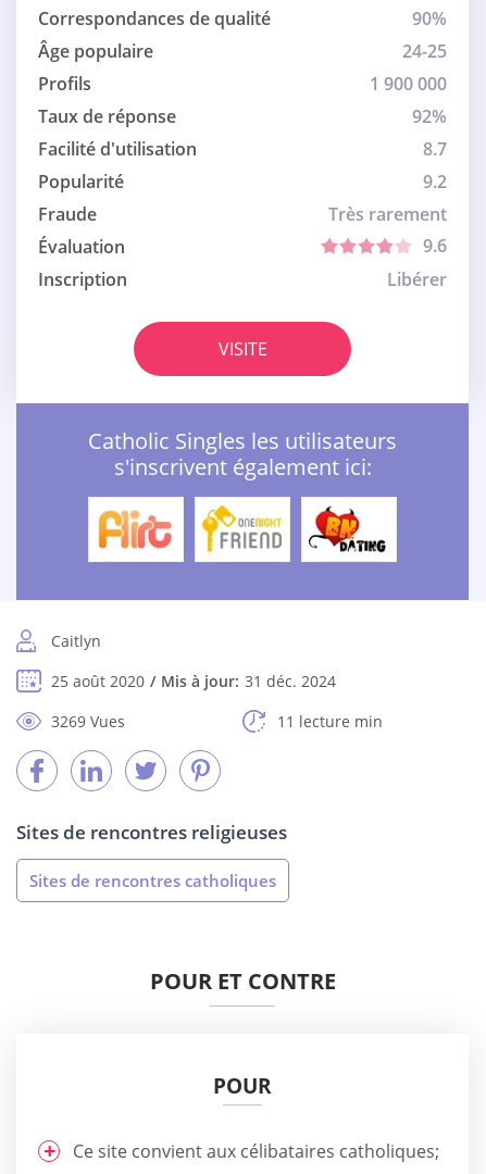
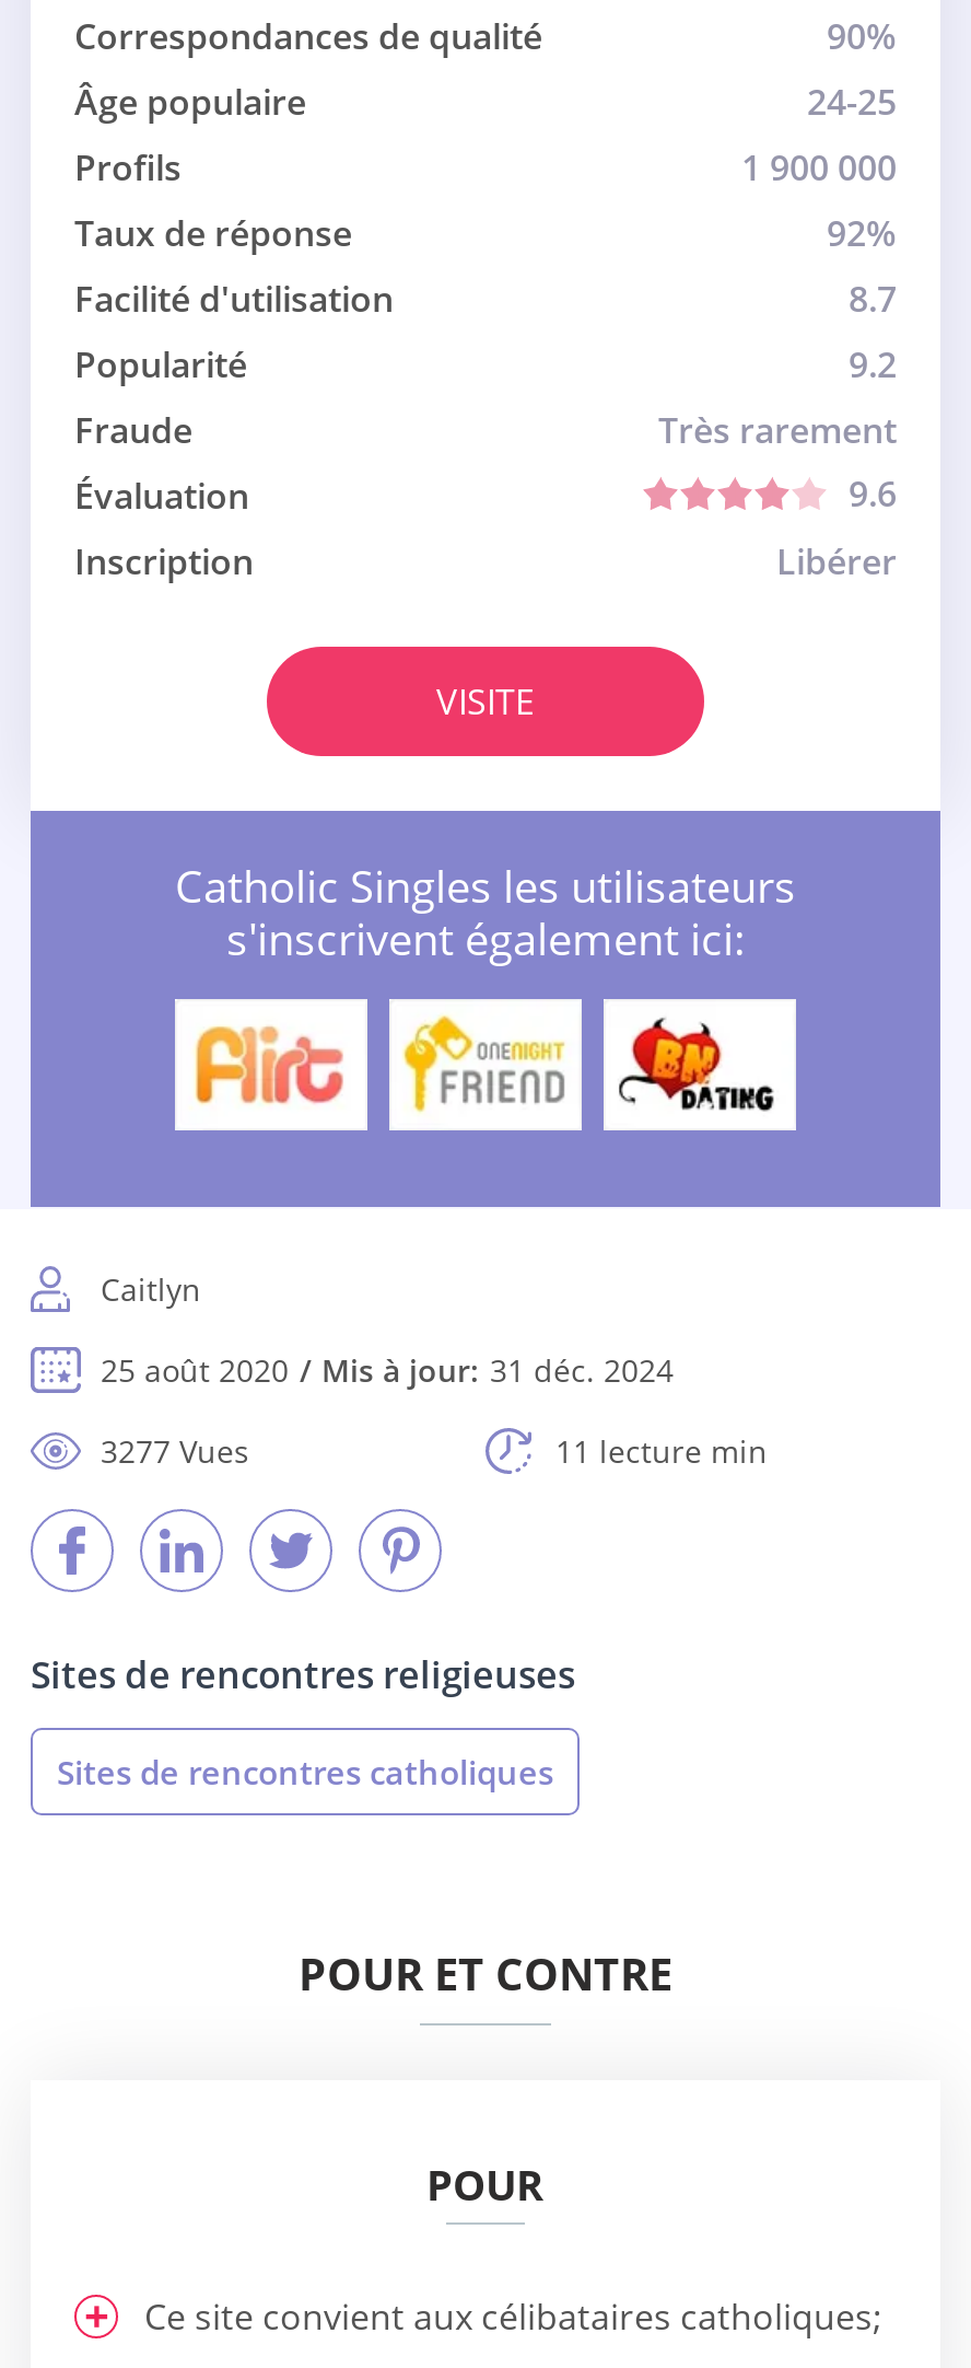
- 3269 Vues
+ 3277 Vues
